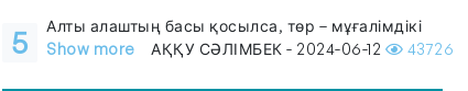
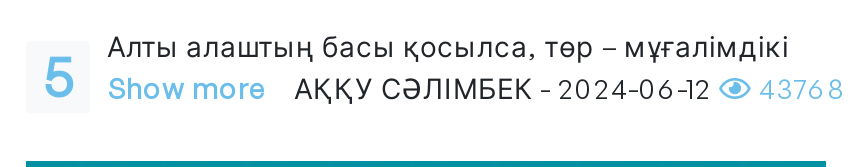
- 5 Show more Алты алаштың басы қосылса, төр – мұғалімдікі АҚҚУ СӘЛІМБЕК - 2024-06-12 43726
+ 5 Show more Алты алаштың басы қосылса, төр – мұғалімдікі АҚҚУ СӘЛІМБЕК - 2024-06-12 43768
